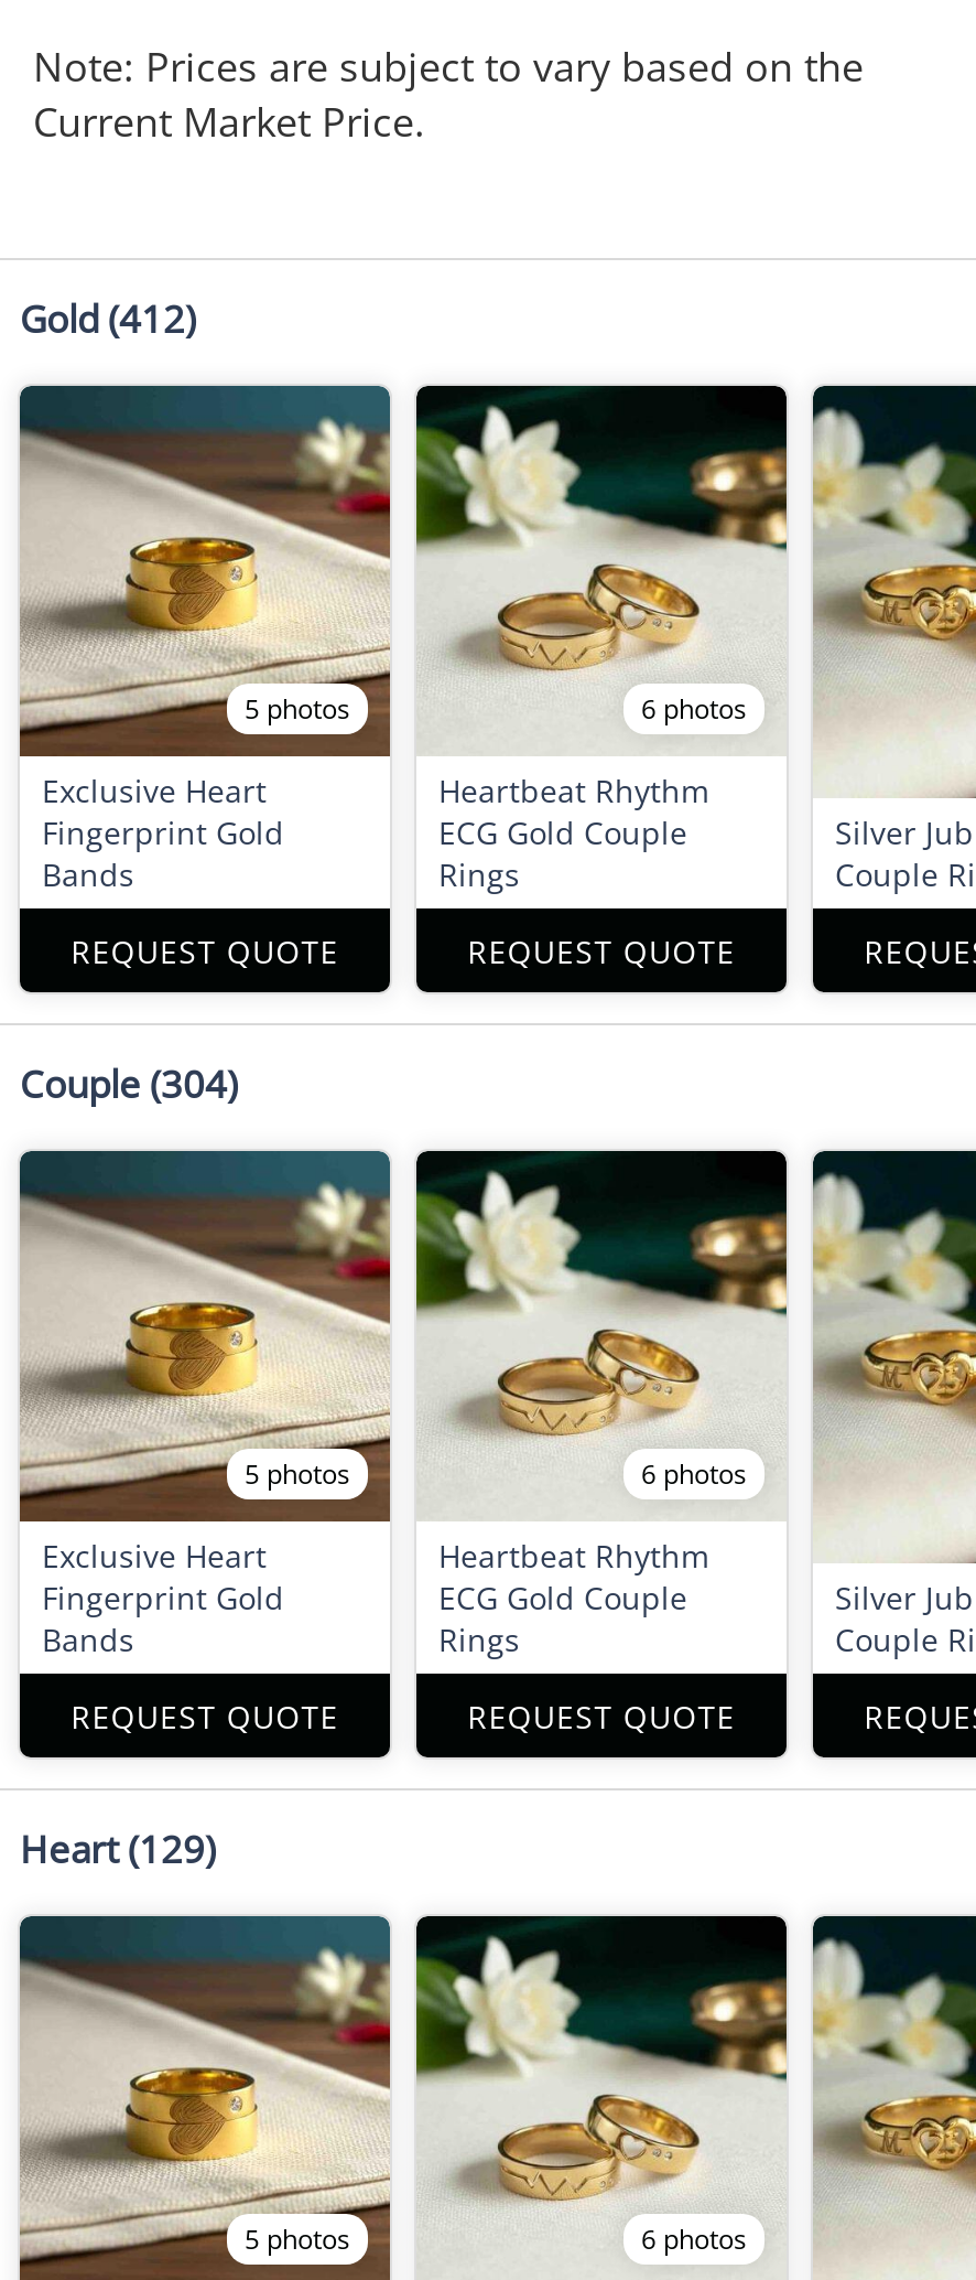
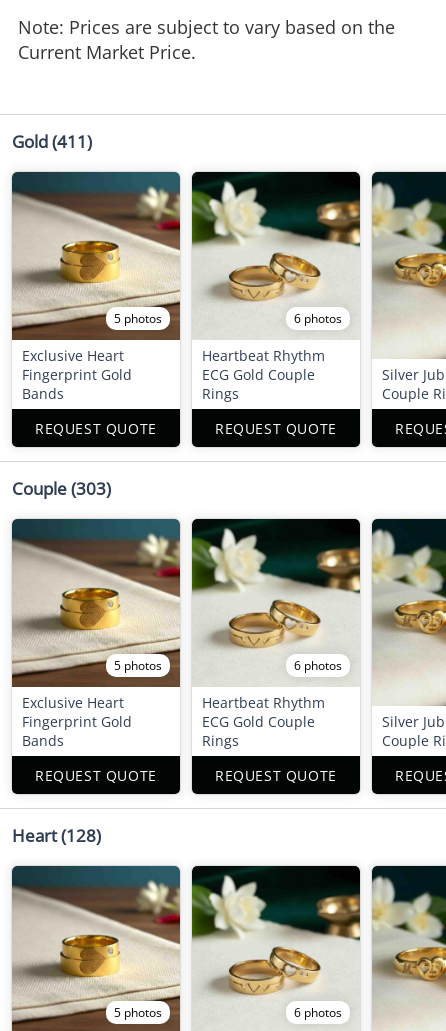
- Gold (412)
+ Gold (411)

- Couple (304)
+ Couple (303)

- Heart (129)
+ Heart (128)
